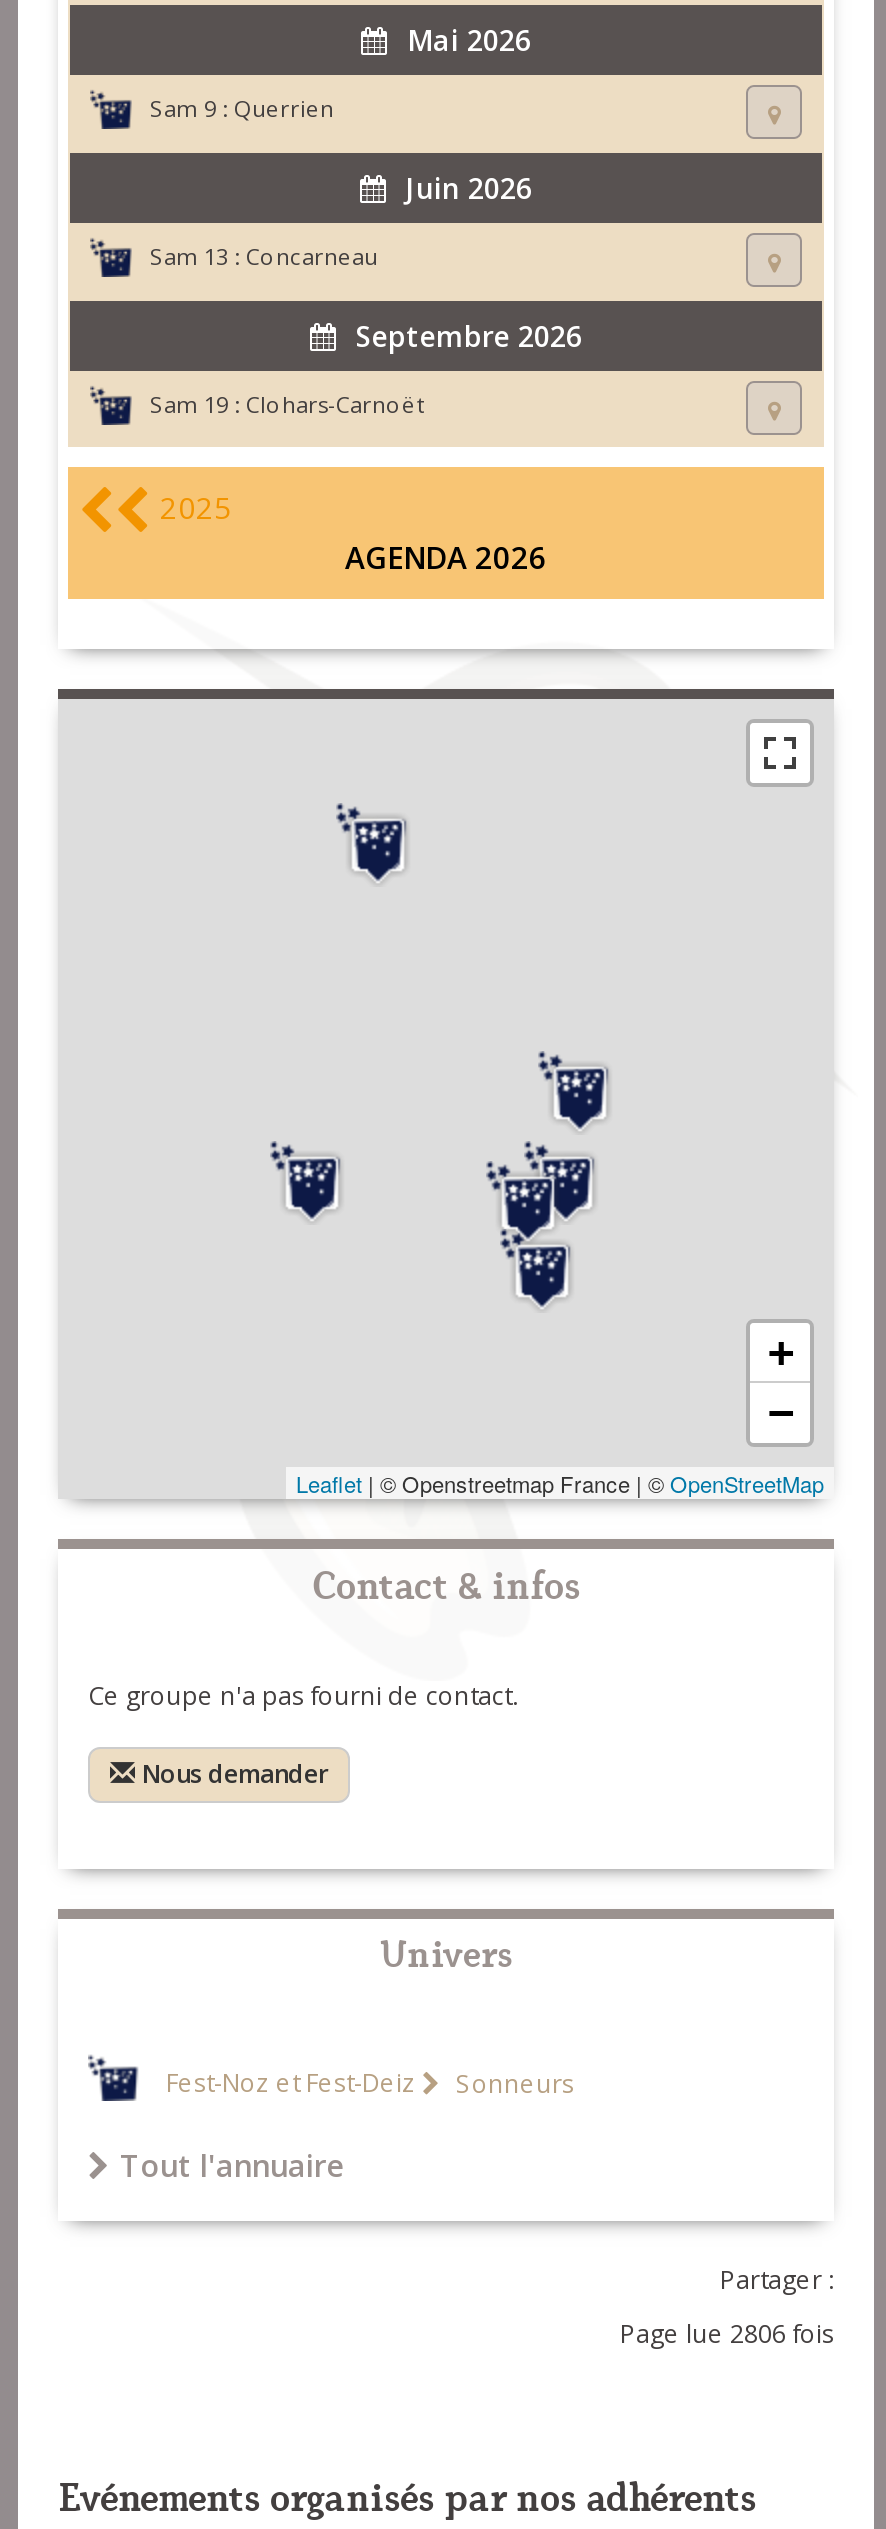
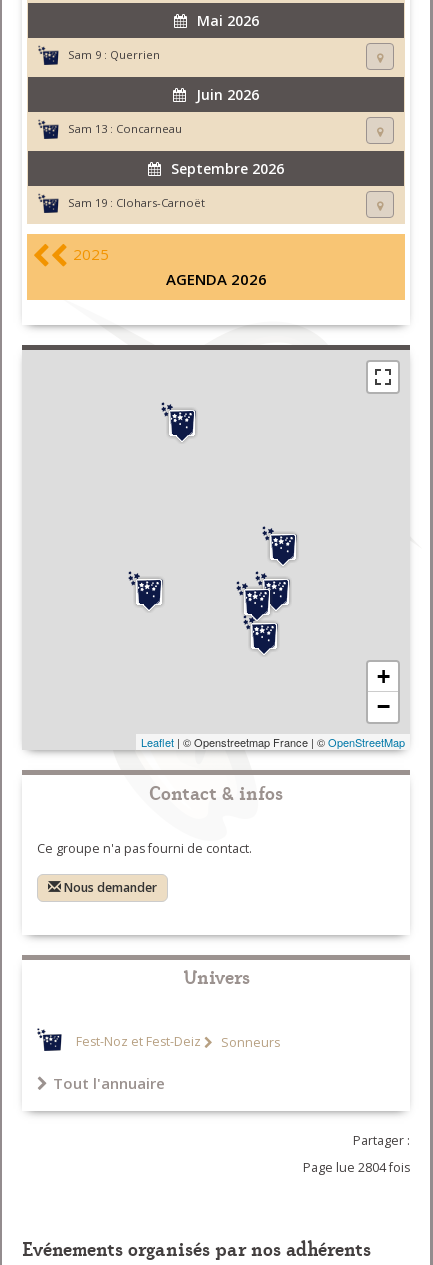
- Page lue 2806 fois
+ Page lue 2804 fois
